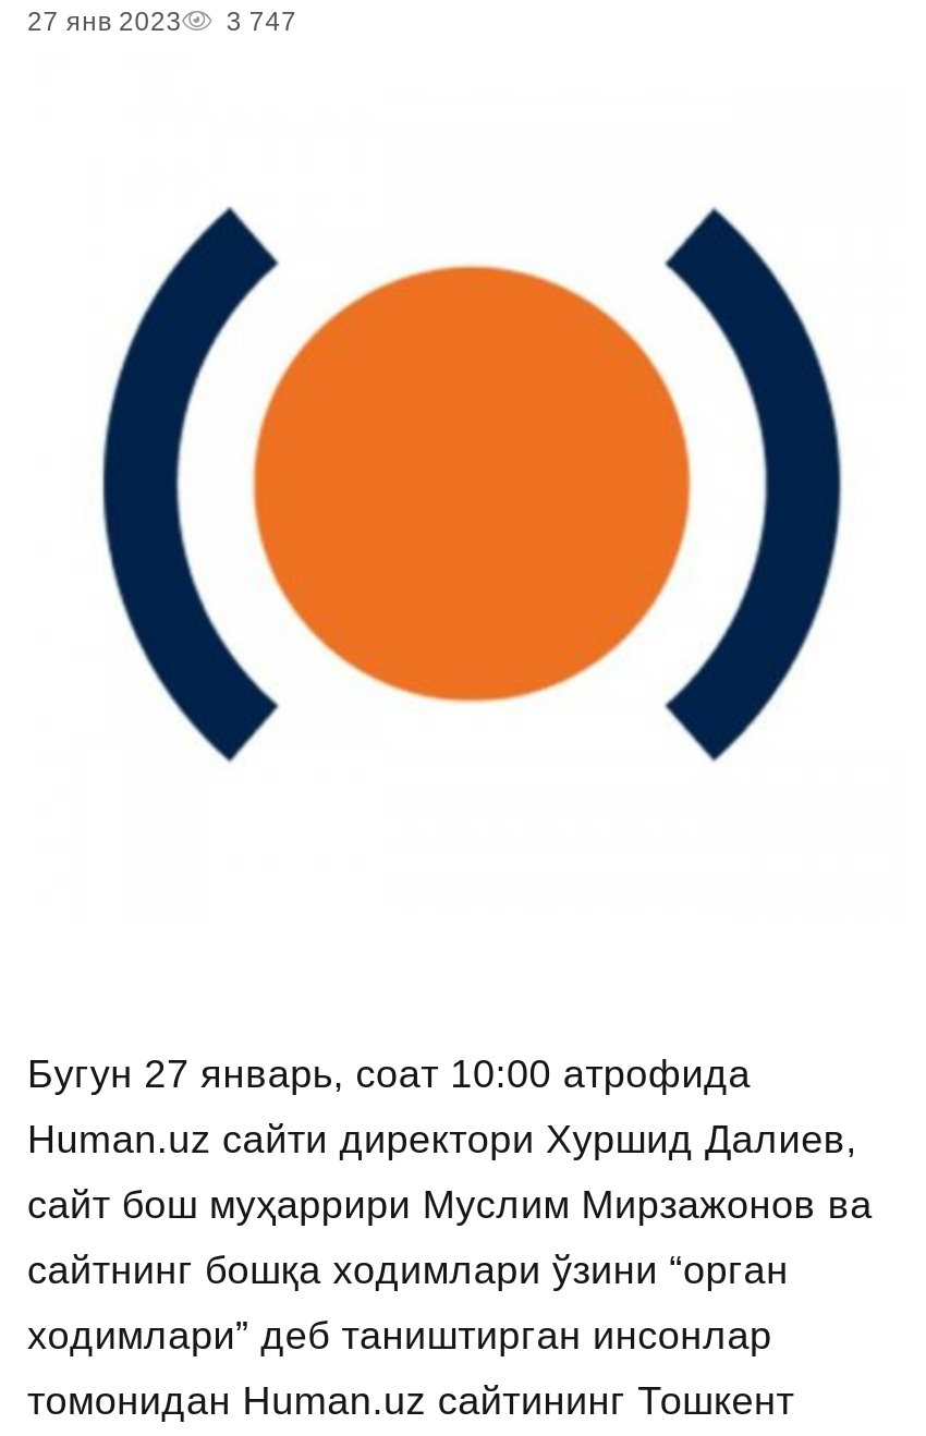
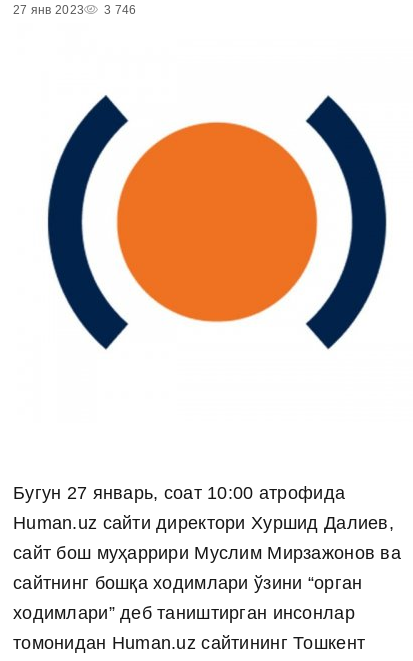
- 27 янв 2023 3 747
+ 27 янв 2023 3 746
